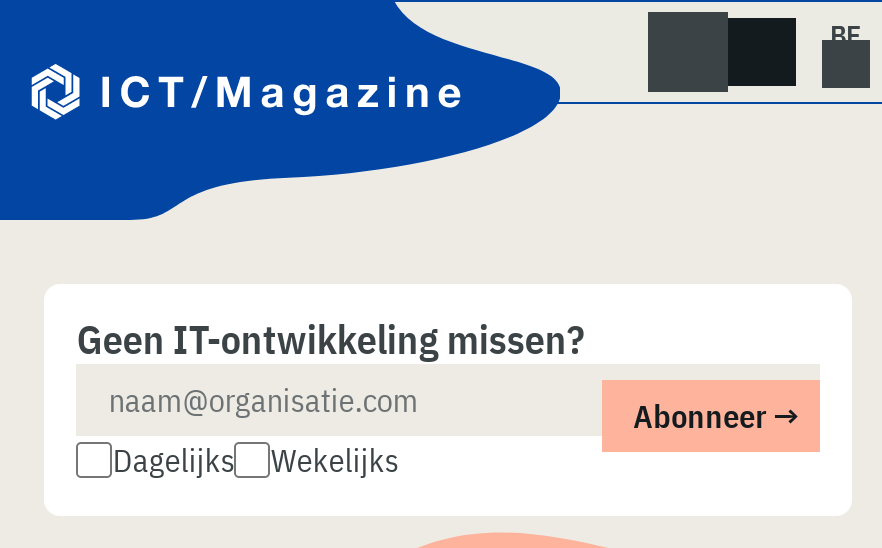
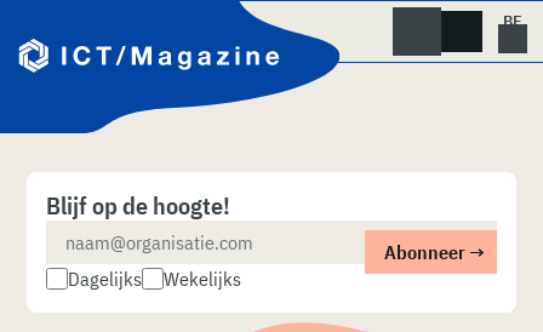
- Geen IT-ontwikkeling missen?
+ Blijf op de hoogte!
